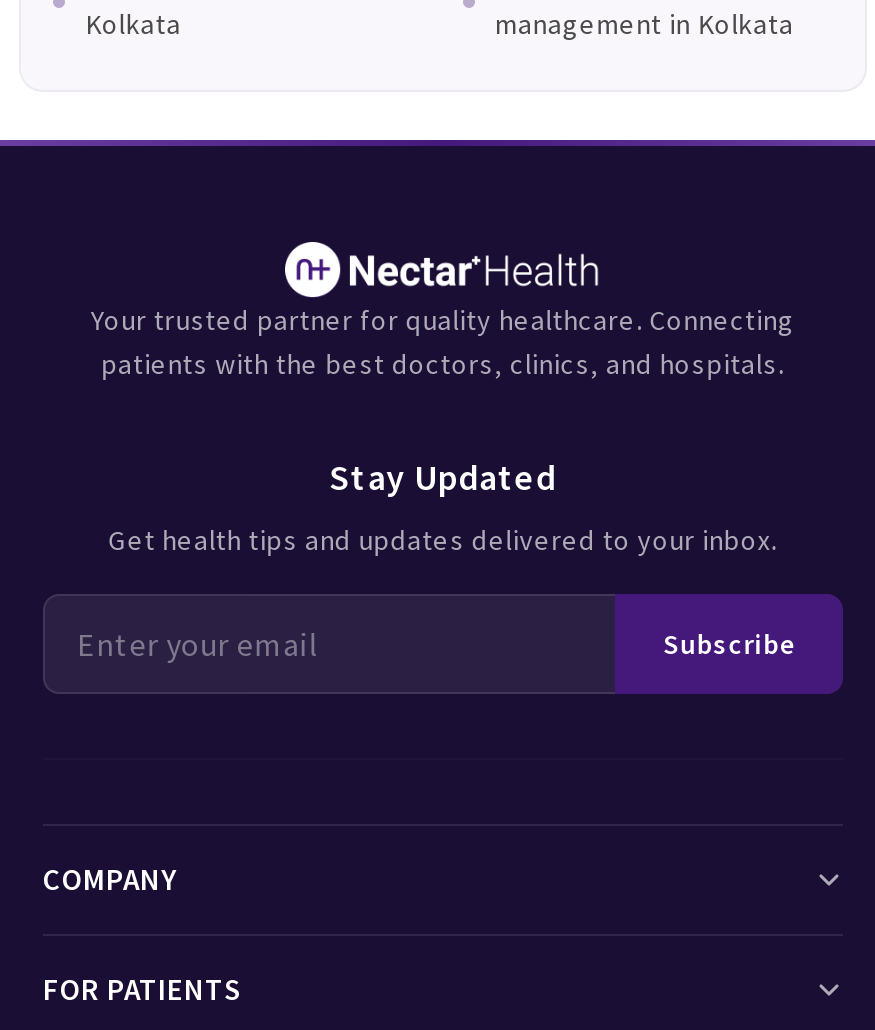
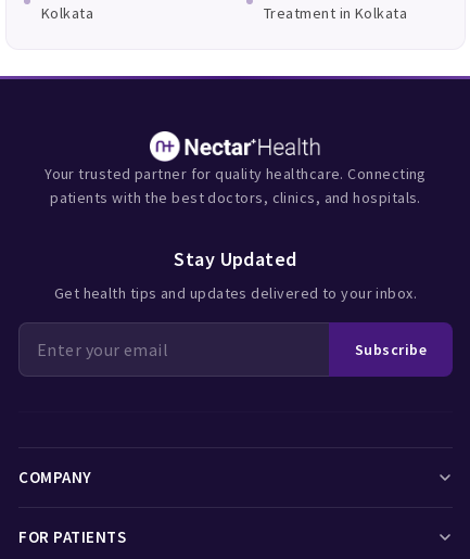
- management in Kolkata
+ Treatment in Kolkata
